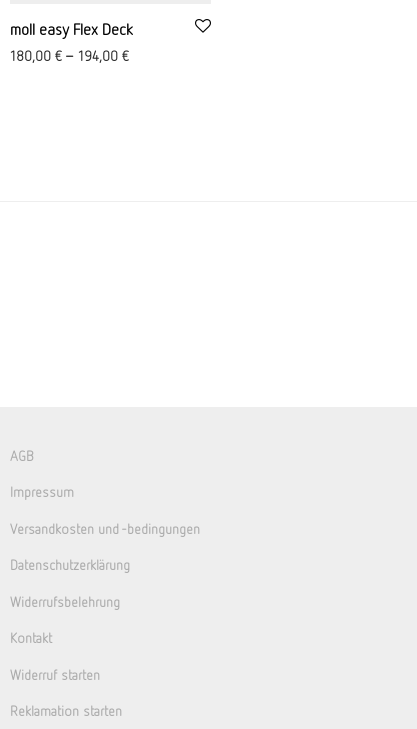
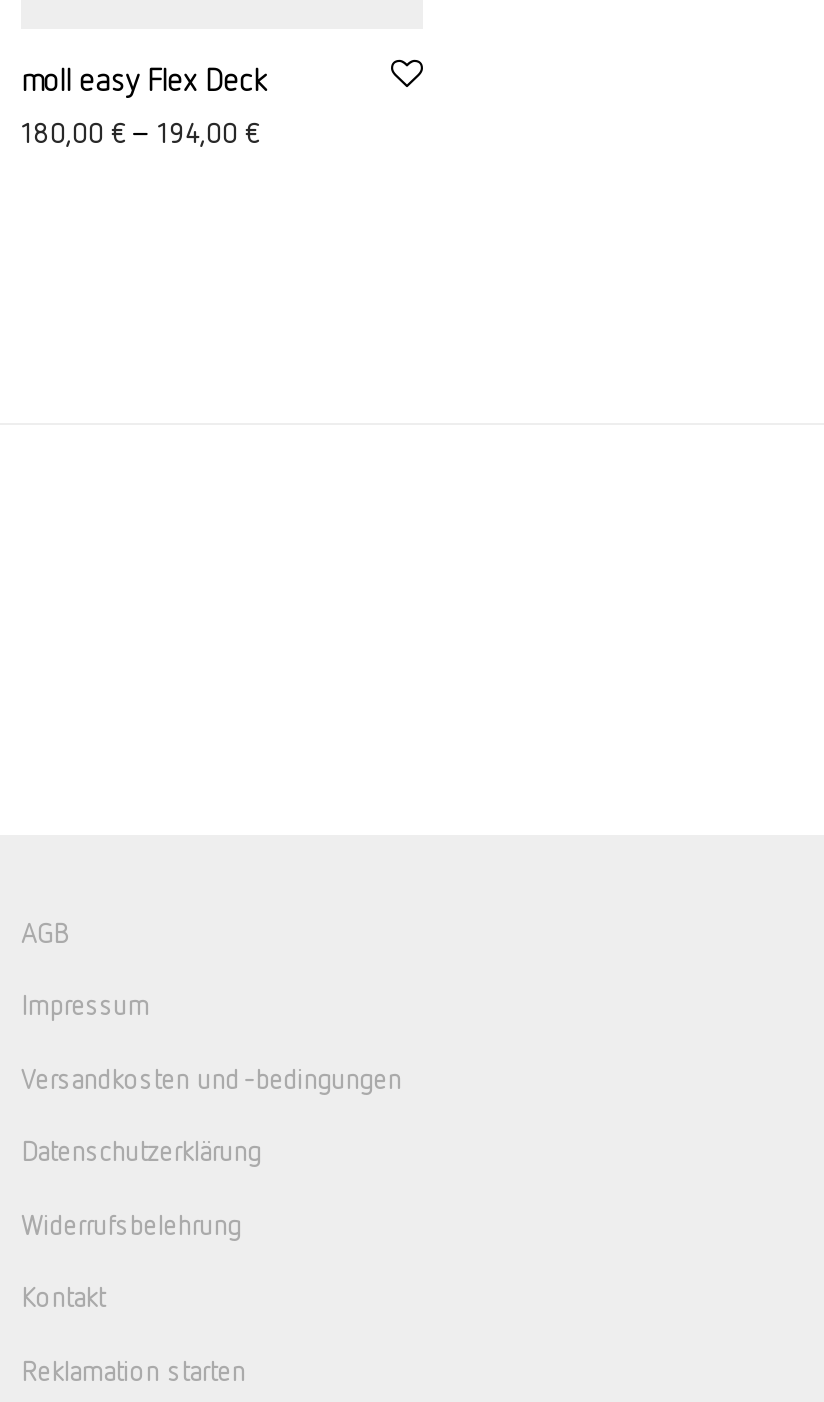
- Widerruf starten
